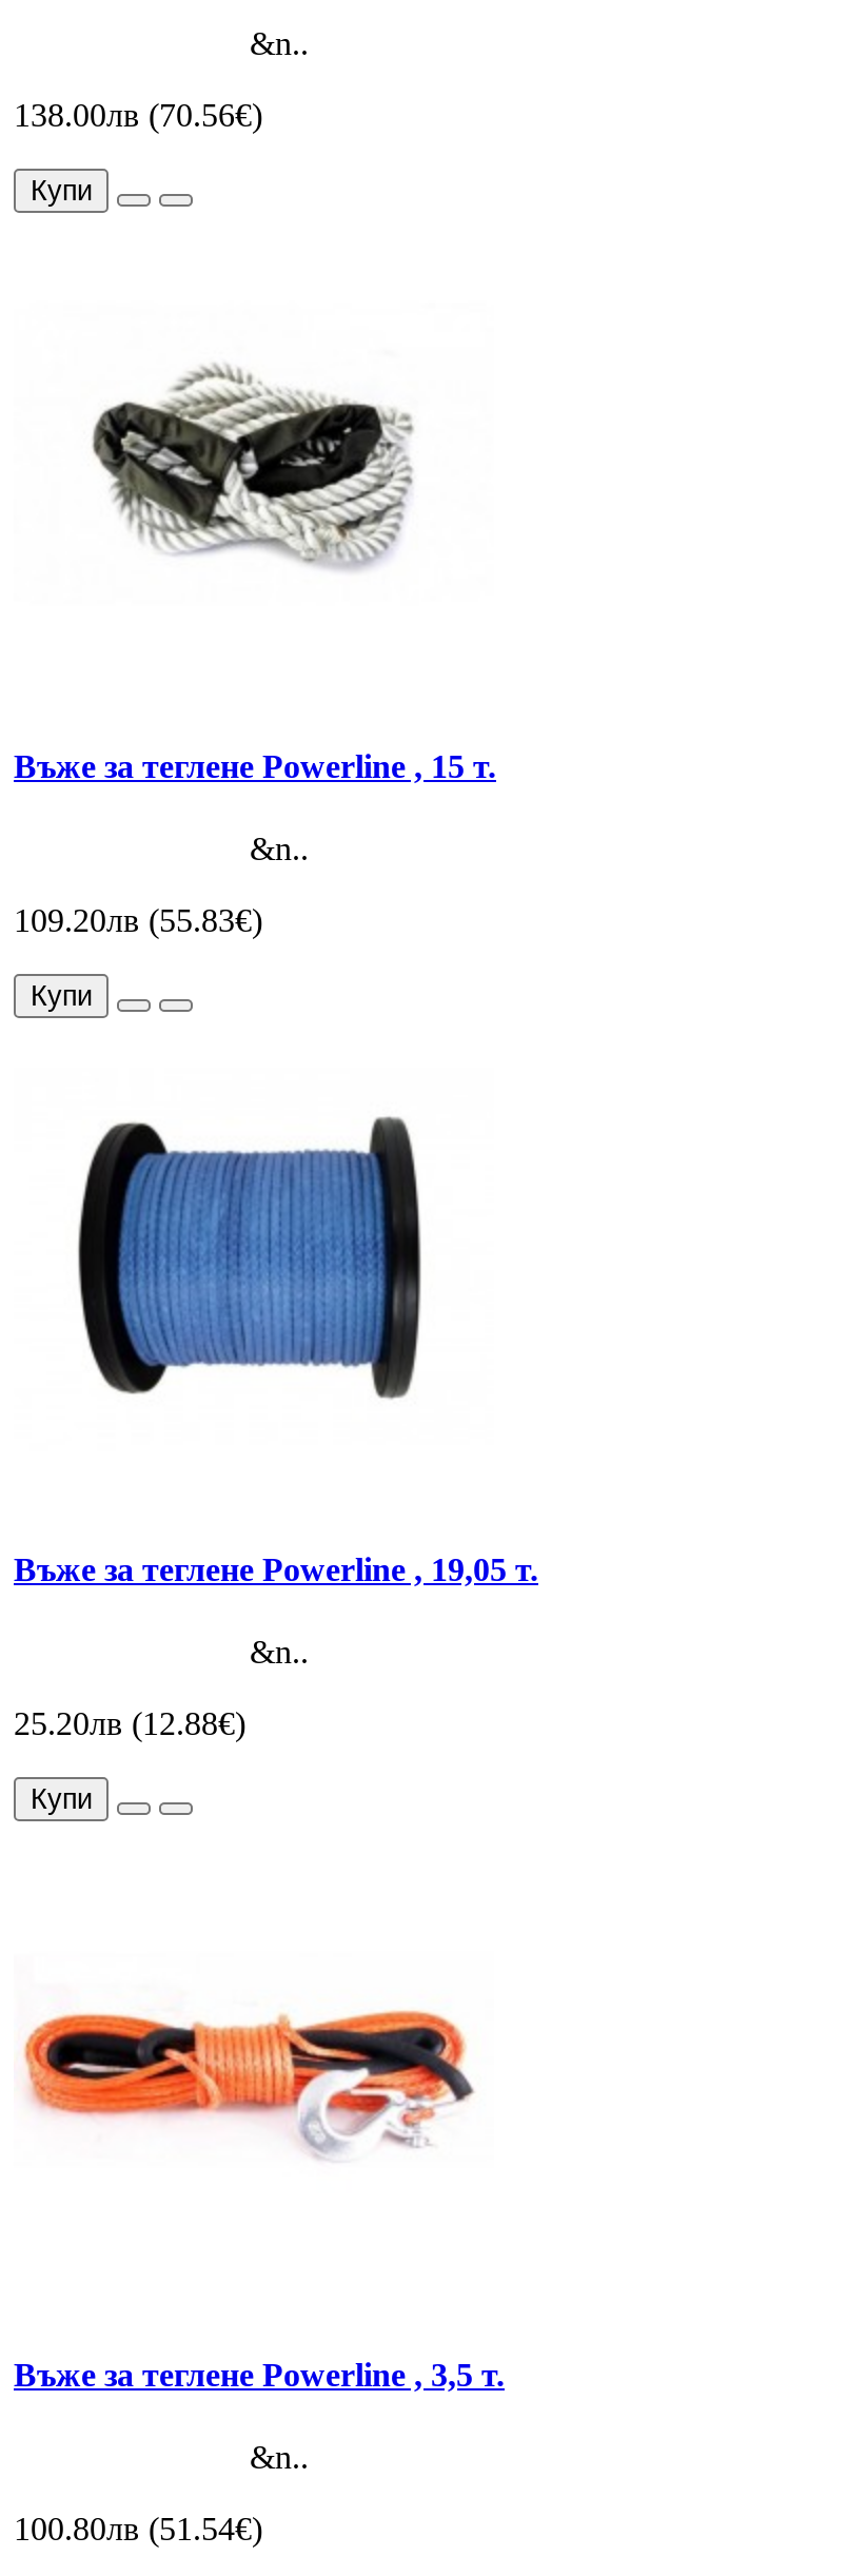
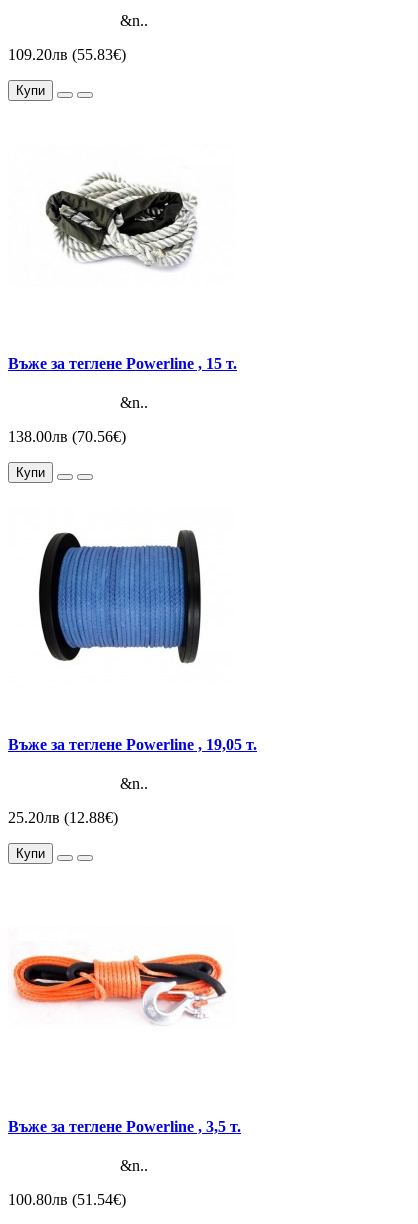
- 138.00лв (70.56€)
+ 109.20лв (55.83€)

- 109.20лв (55.83€)
+ 138.00лв (70.56€)
